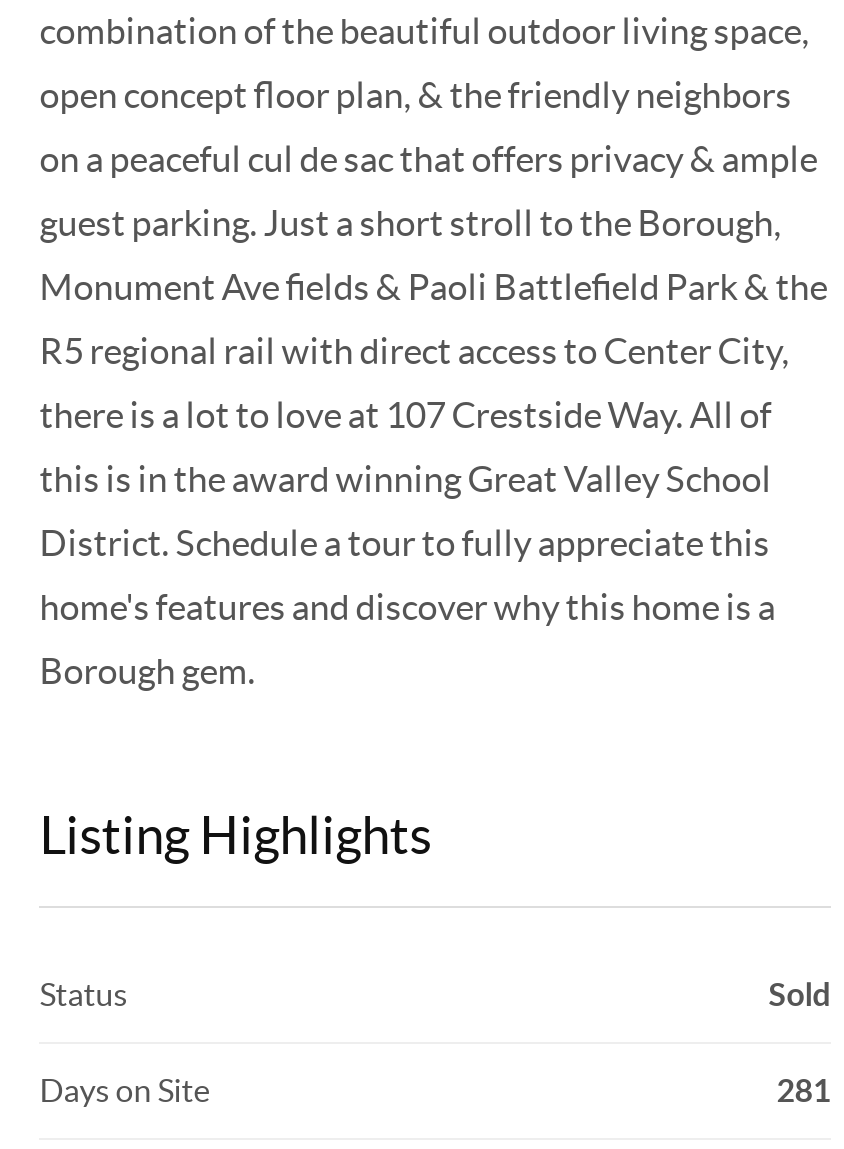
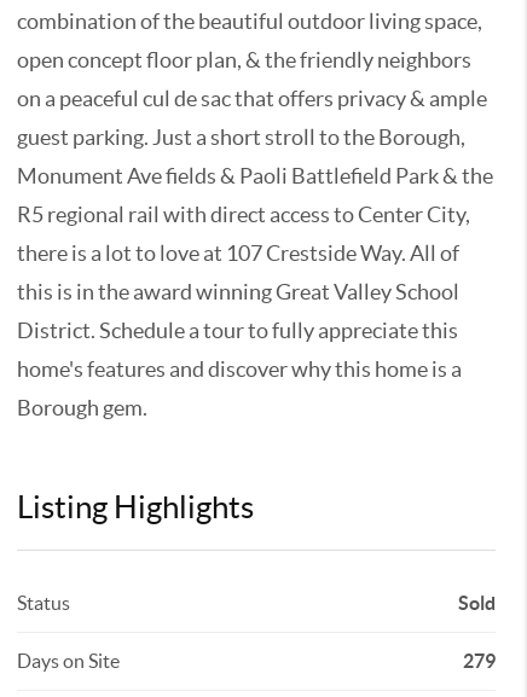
- 281
+ 279
